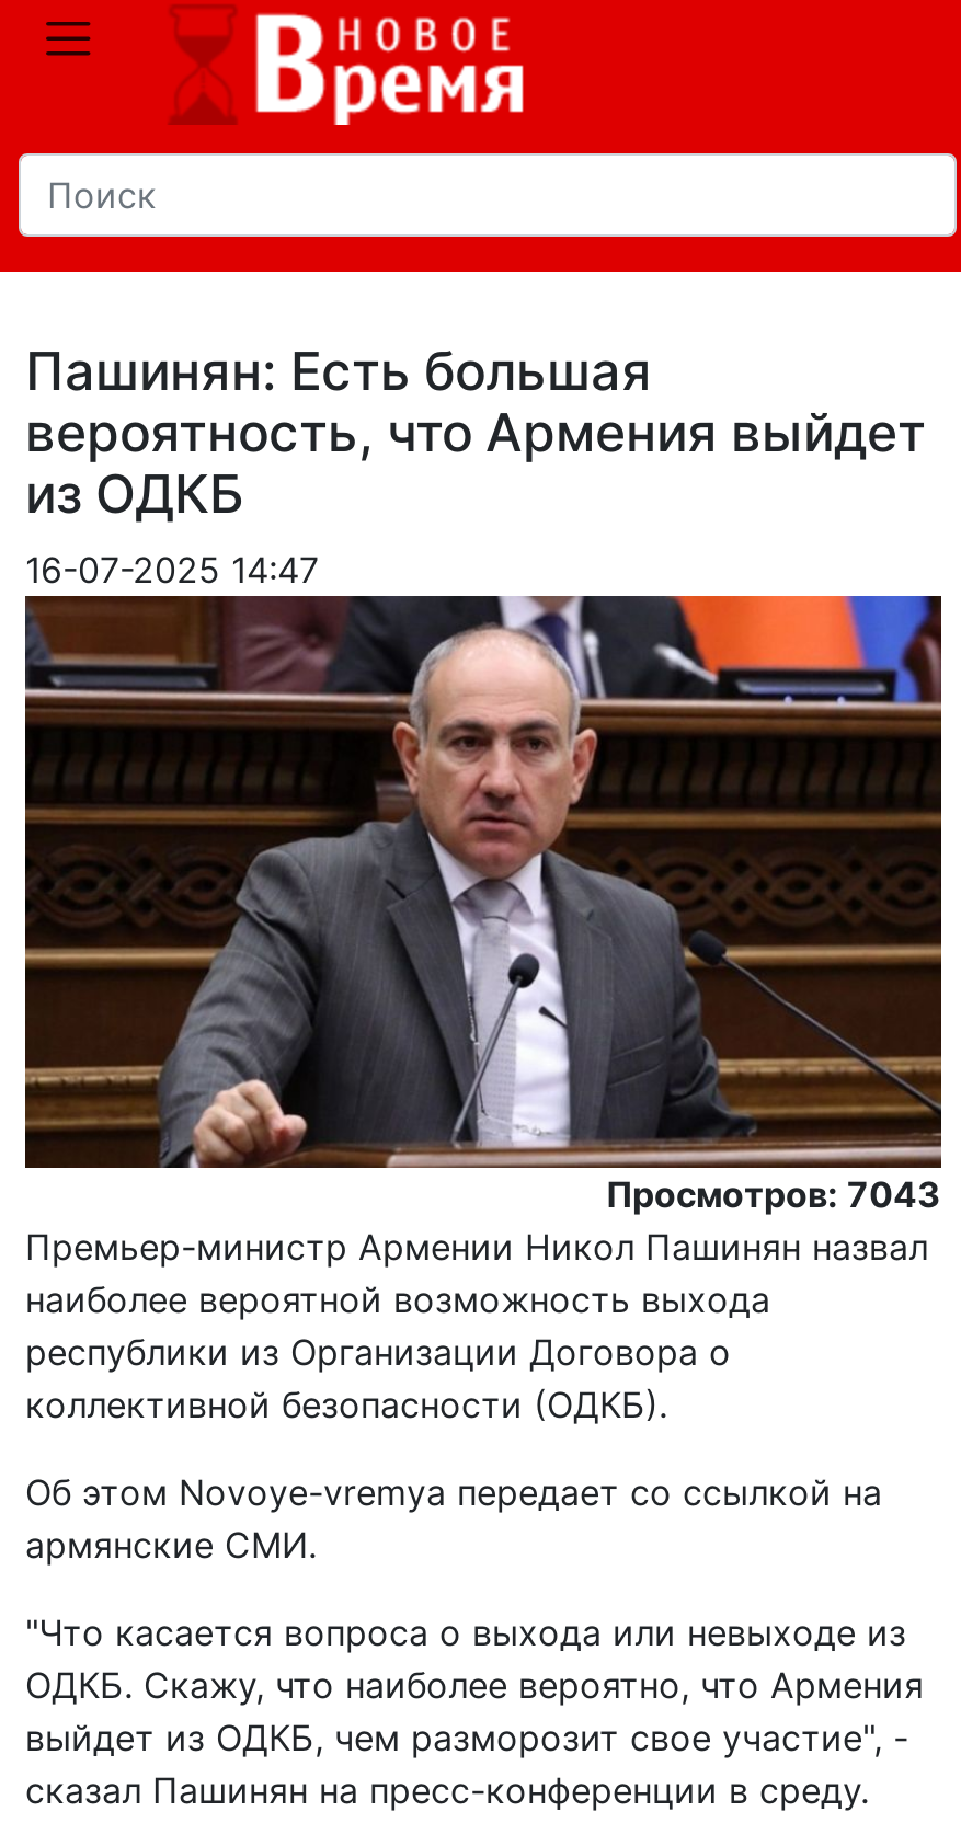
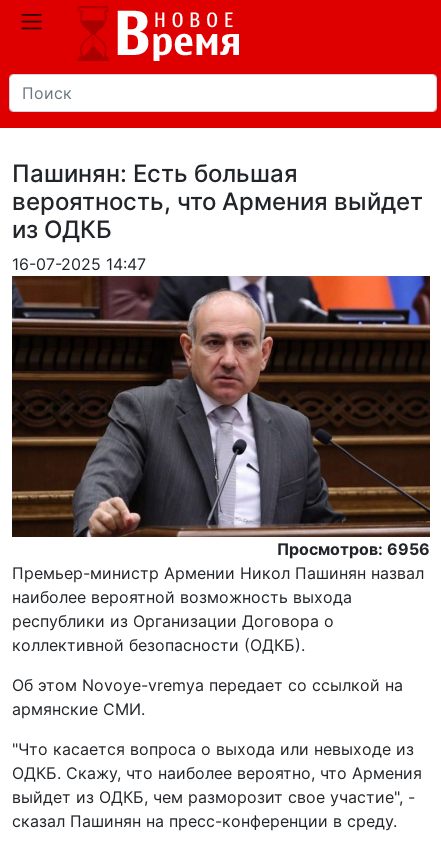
- Просмотров: 7043
+ Просмотров: 6956
